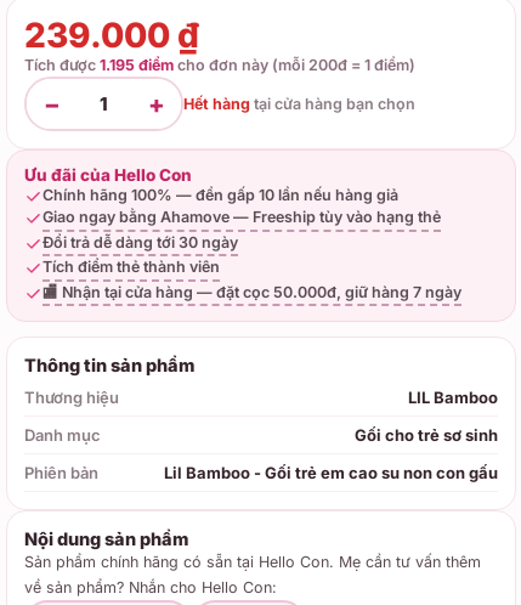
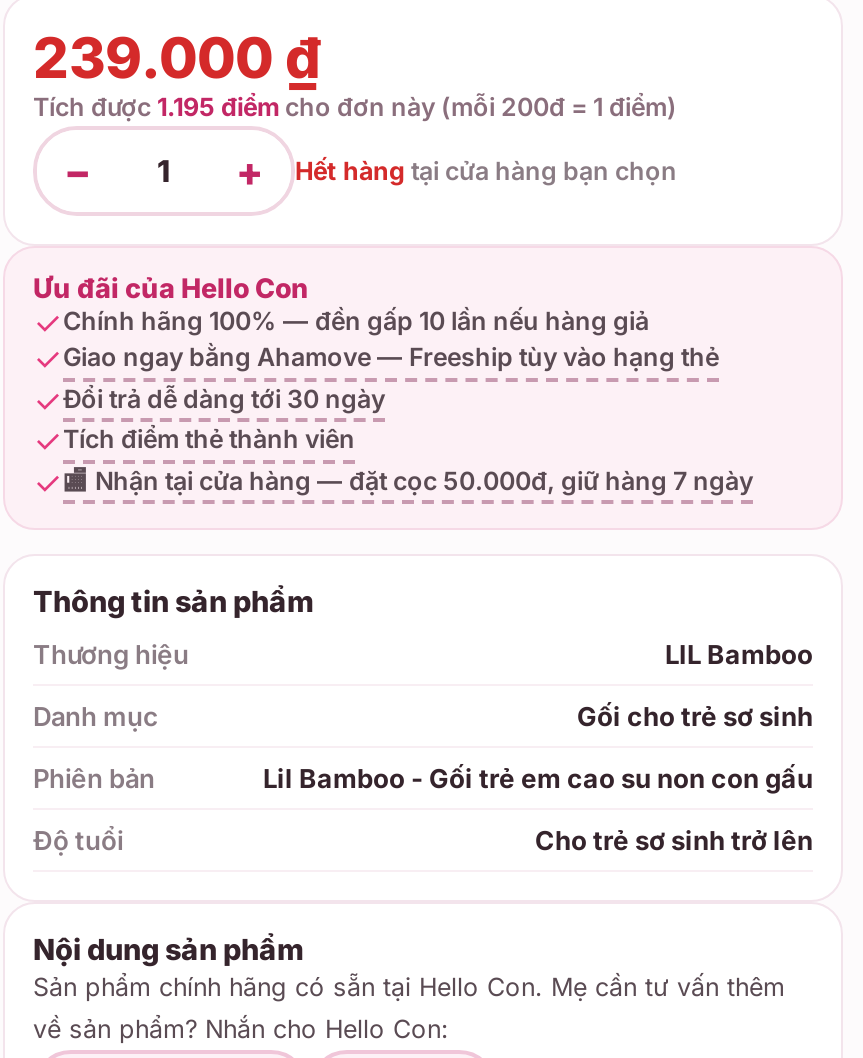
+ Độ tuổi
+ Cho trẻ sơ sinh trở lên
